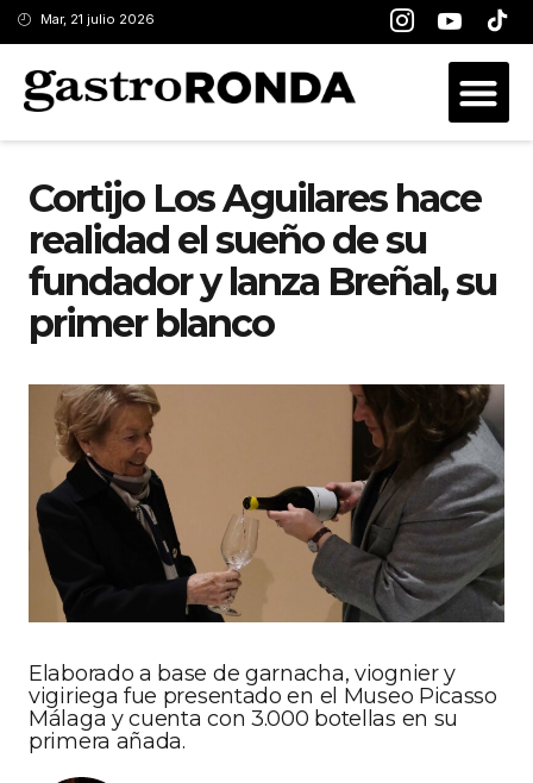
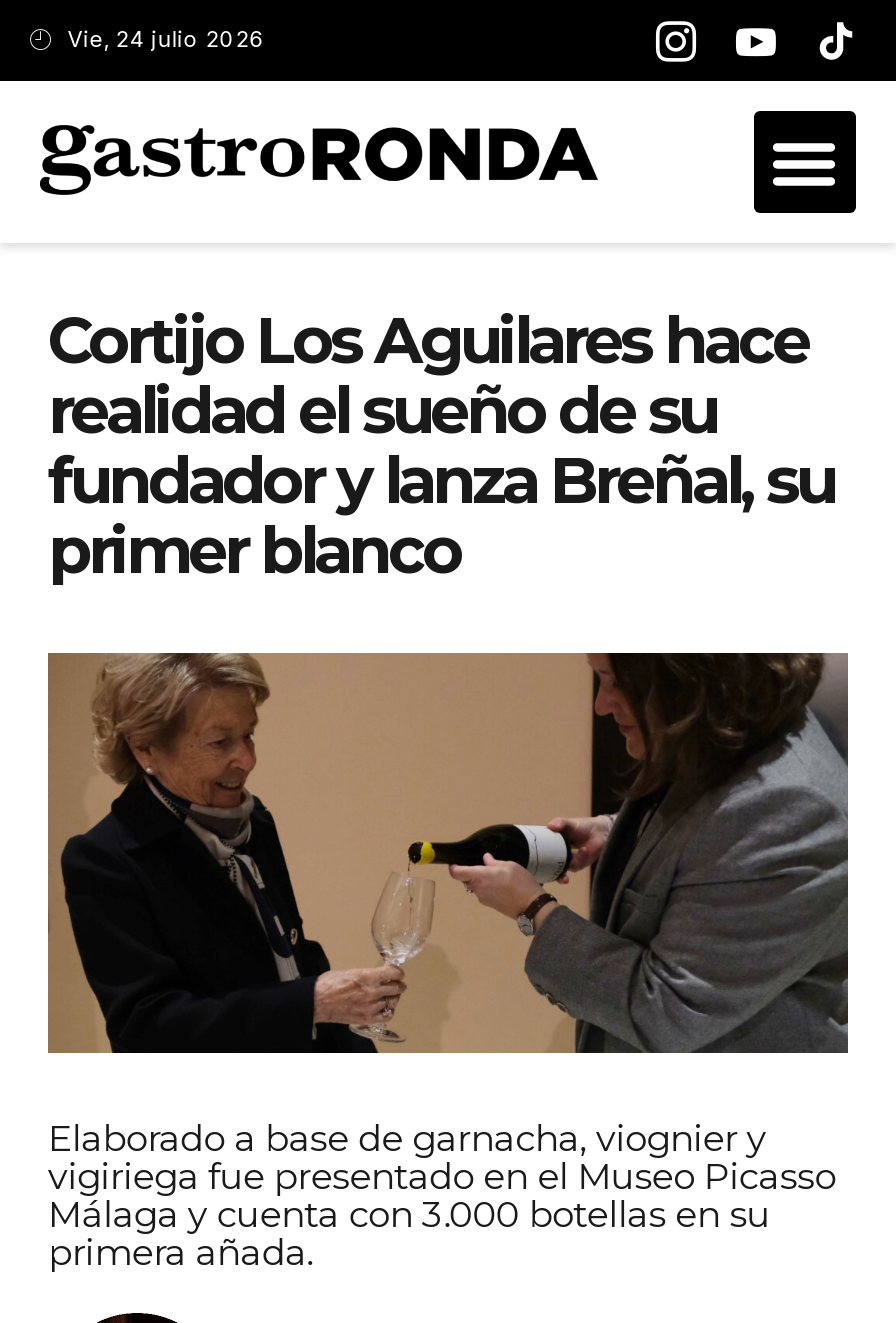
- Mar, 21 julio 2026
+ Vie, 24 julio 2026
